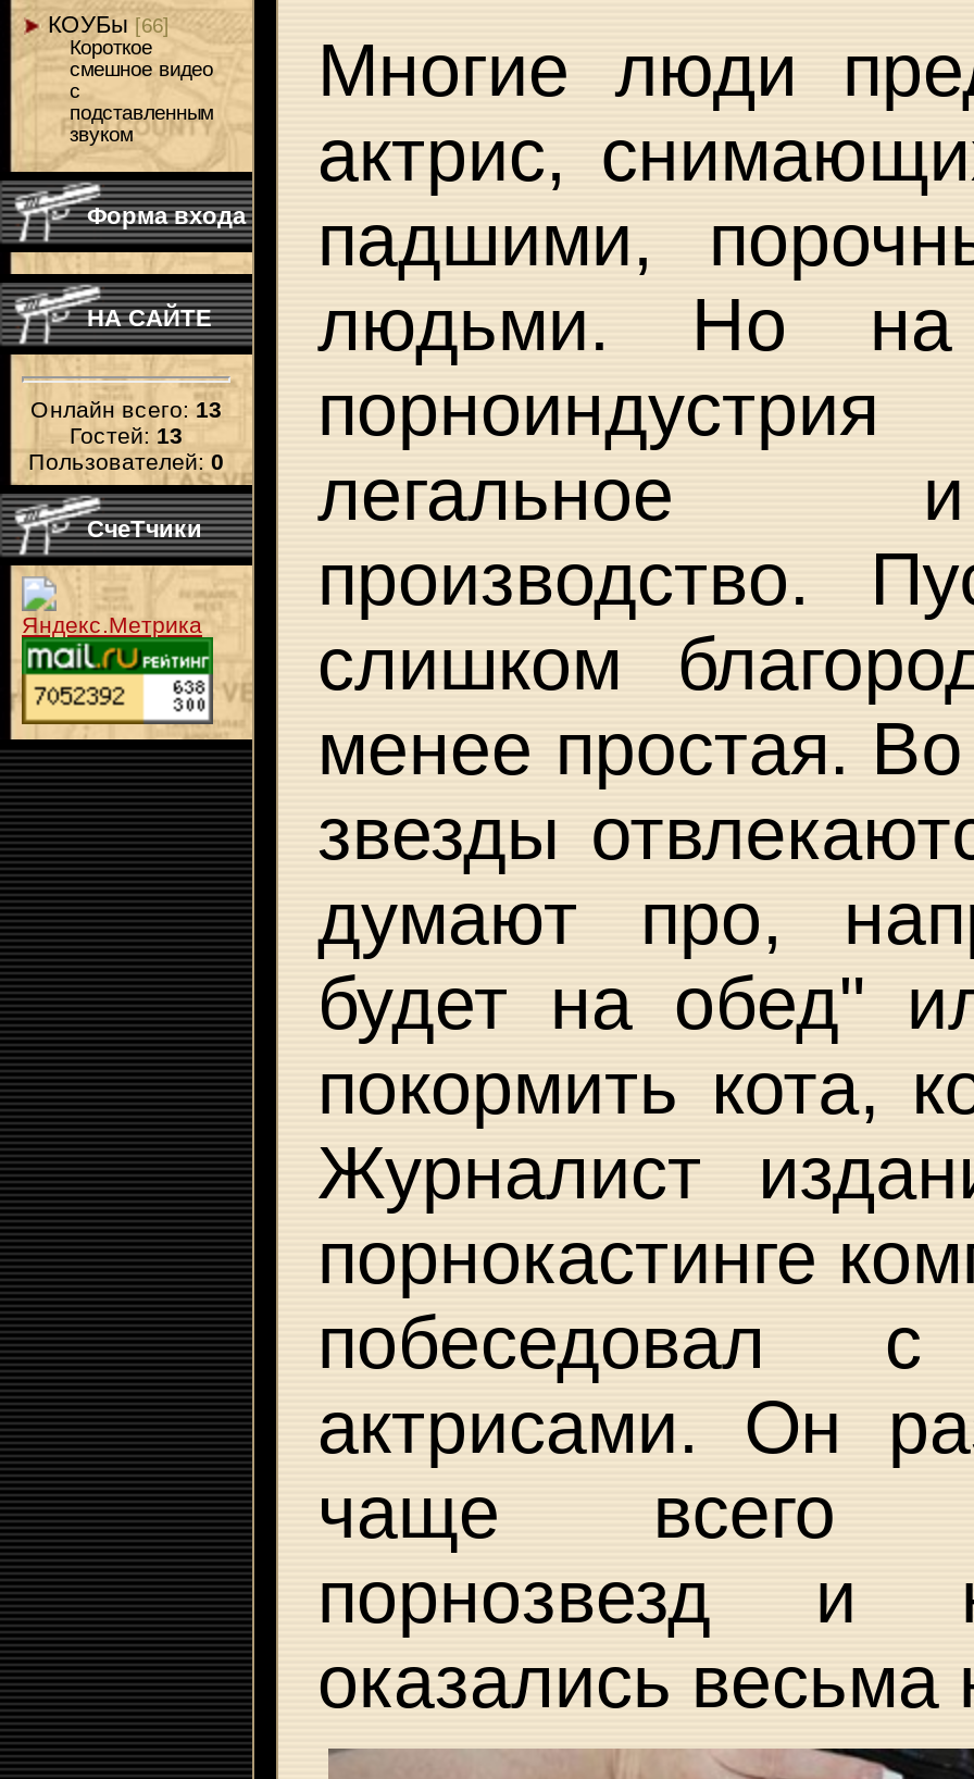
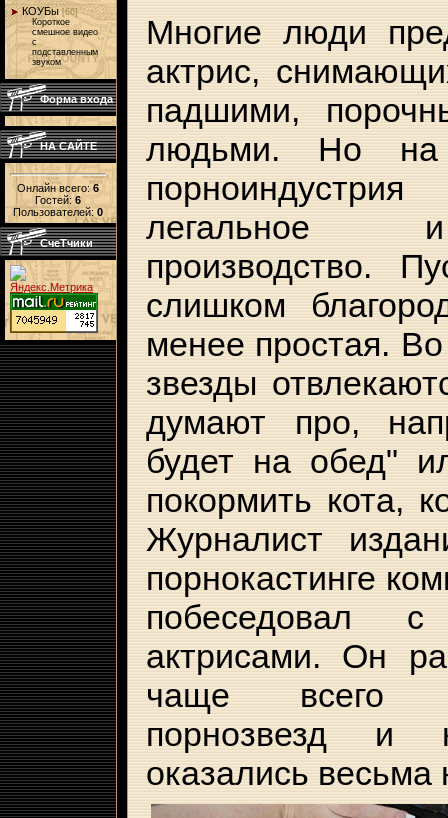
- Онлайн всего: 13
+ Онлайн всего: 6

- Гостей: 13
+ Гостей: 6
